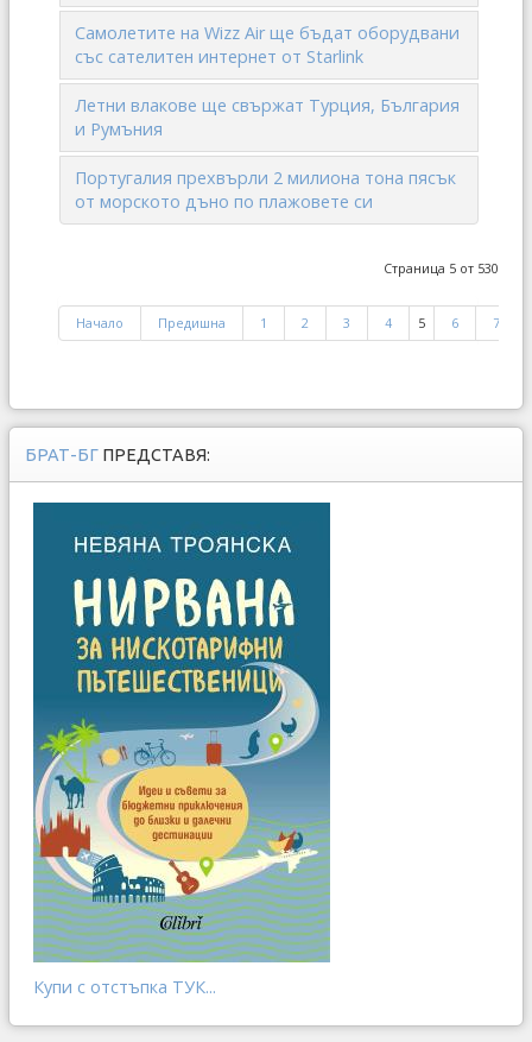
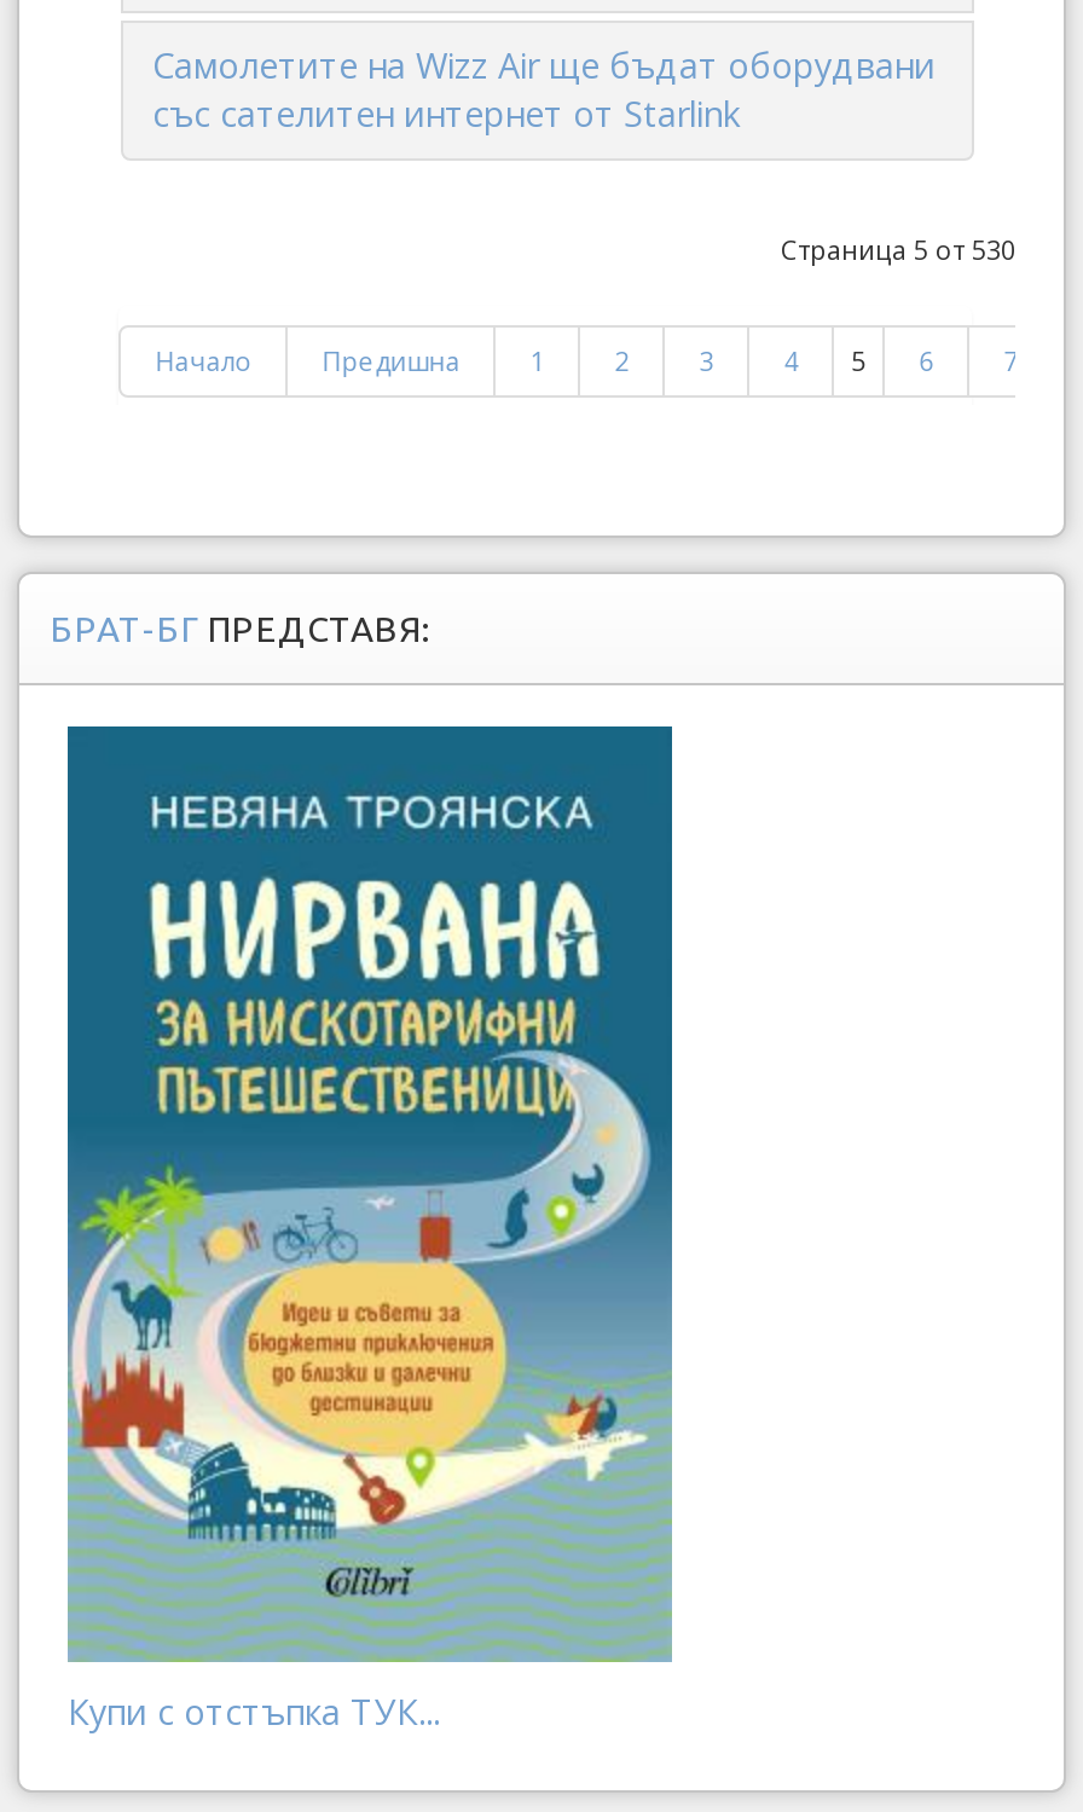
- Летни влакове ще свържат Турция, България
- и Румъния
- Португалия прехвърли 2 милиона тона пясък
- от морското дъно по плажовете си
